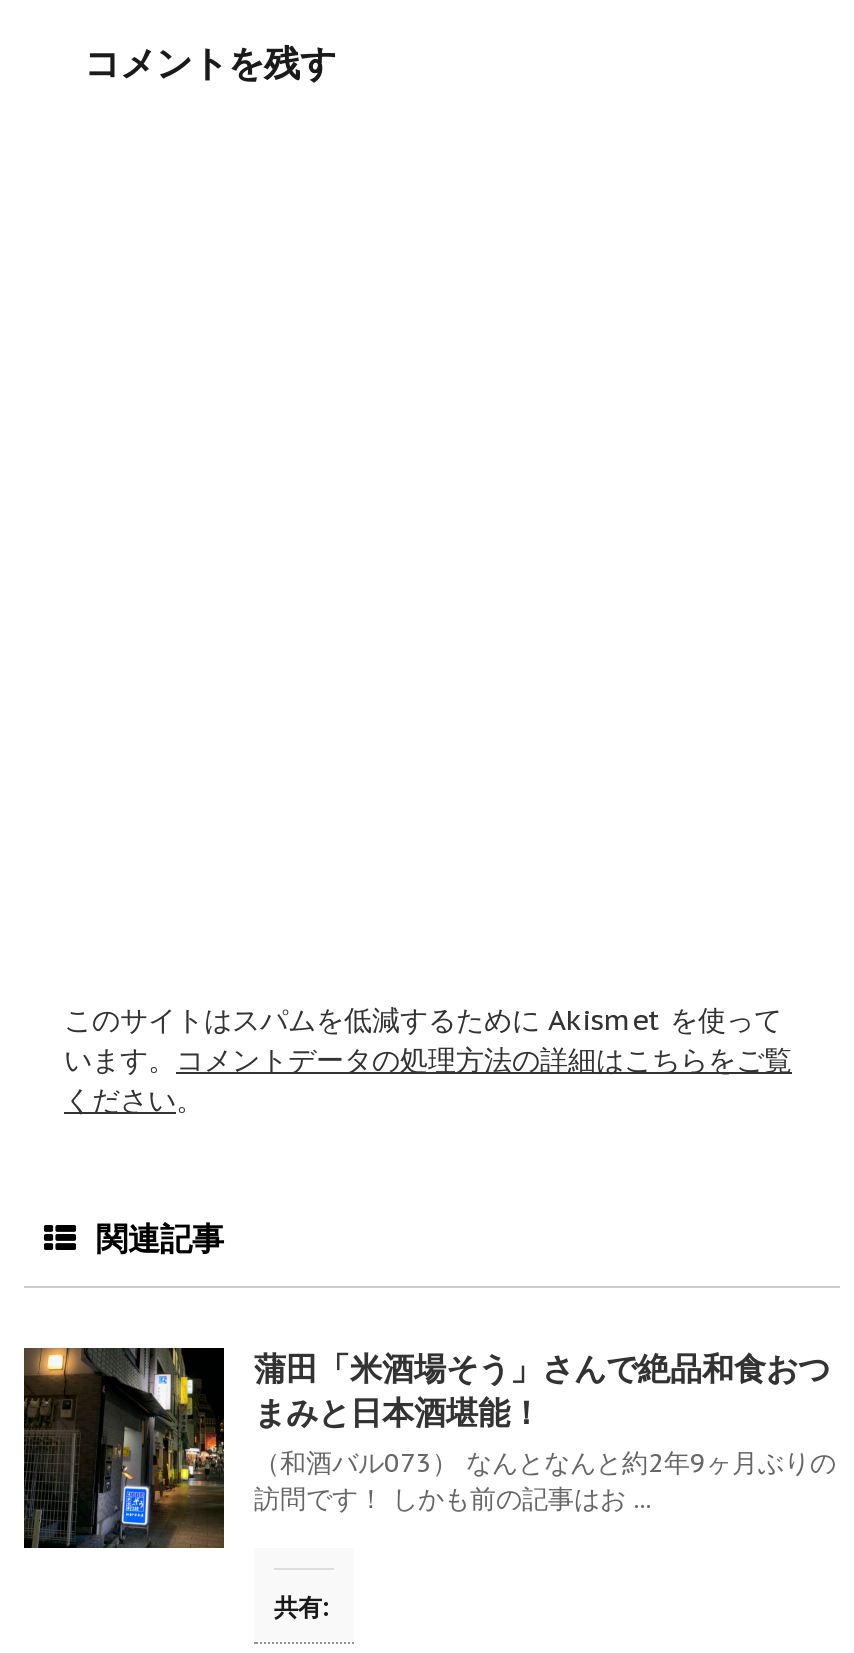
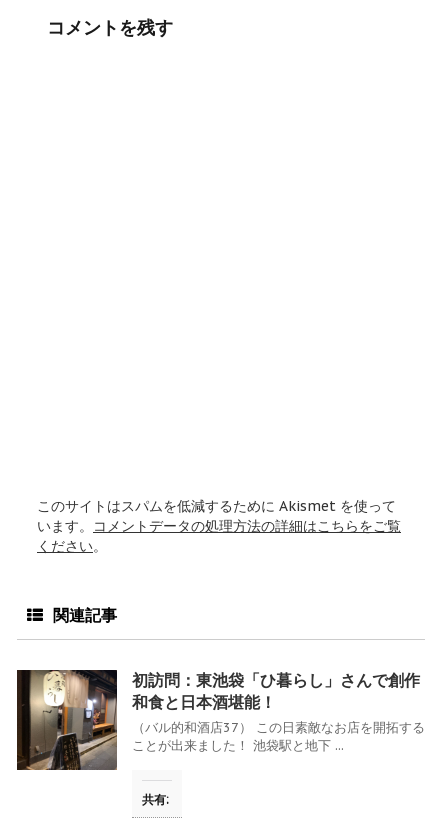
- [image]
- 蒲田「米酒場そう」さんで絶品和食おつ
- まみと日本酒堪能！
- （和酒バル073） なんとなんと約2年9ヶ月ぶりの
- 訪問です！ しかも前の記事はお ...
+ [image]
+ 初訪問：東池袋「ひ暮らし」さんで創作
+ 和食と日本酒堪能！
+ （バル的和酒店37） この日素敵なお店を開拓する
+ ことが出来ました！ 池袋駅と地下 ...
